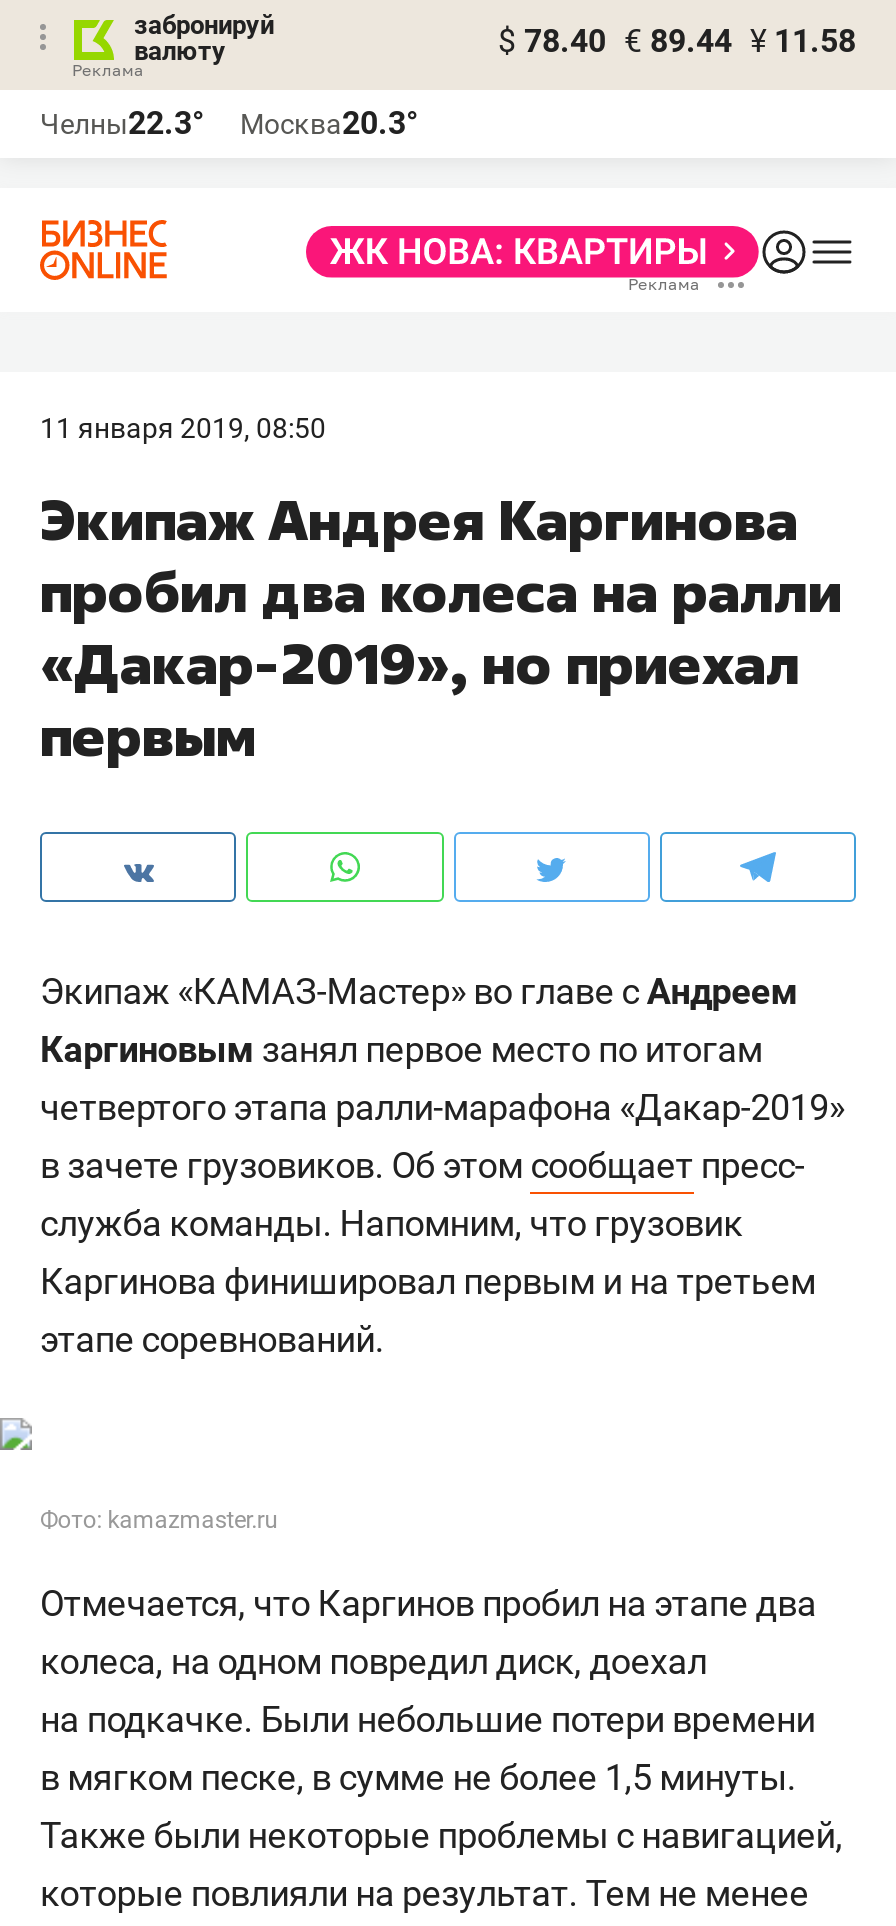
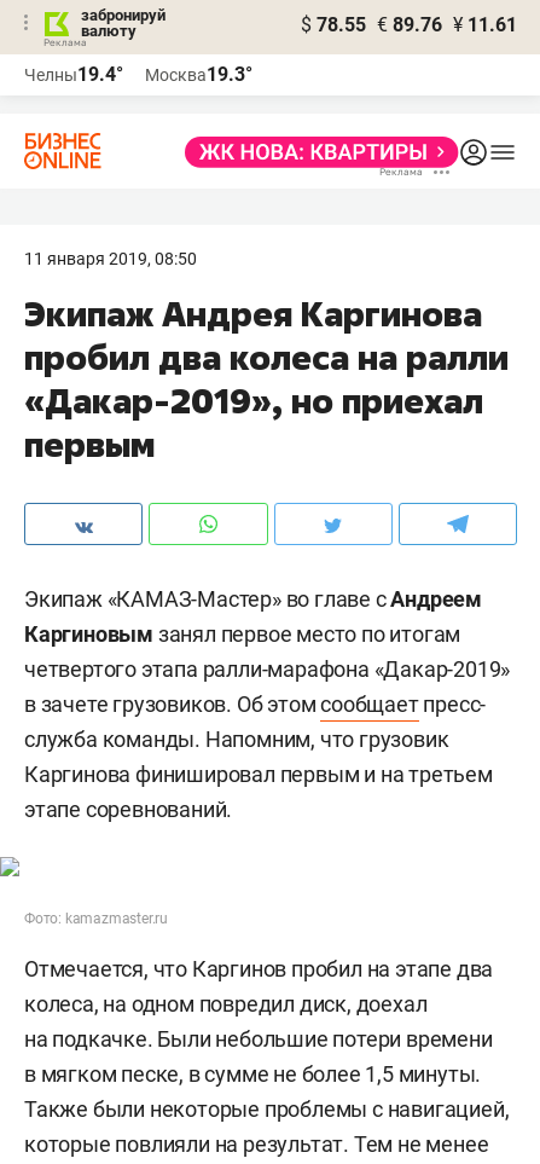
- $ 78.40 € 89.44 ¥ 11.58
+ $ 78.55 € 89.76 ¥ 11.61

- Челны22.3°
+ Челны19.4°

- Москва20.3°
+ Москва19.3°
